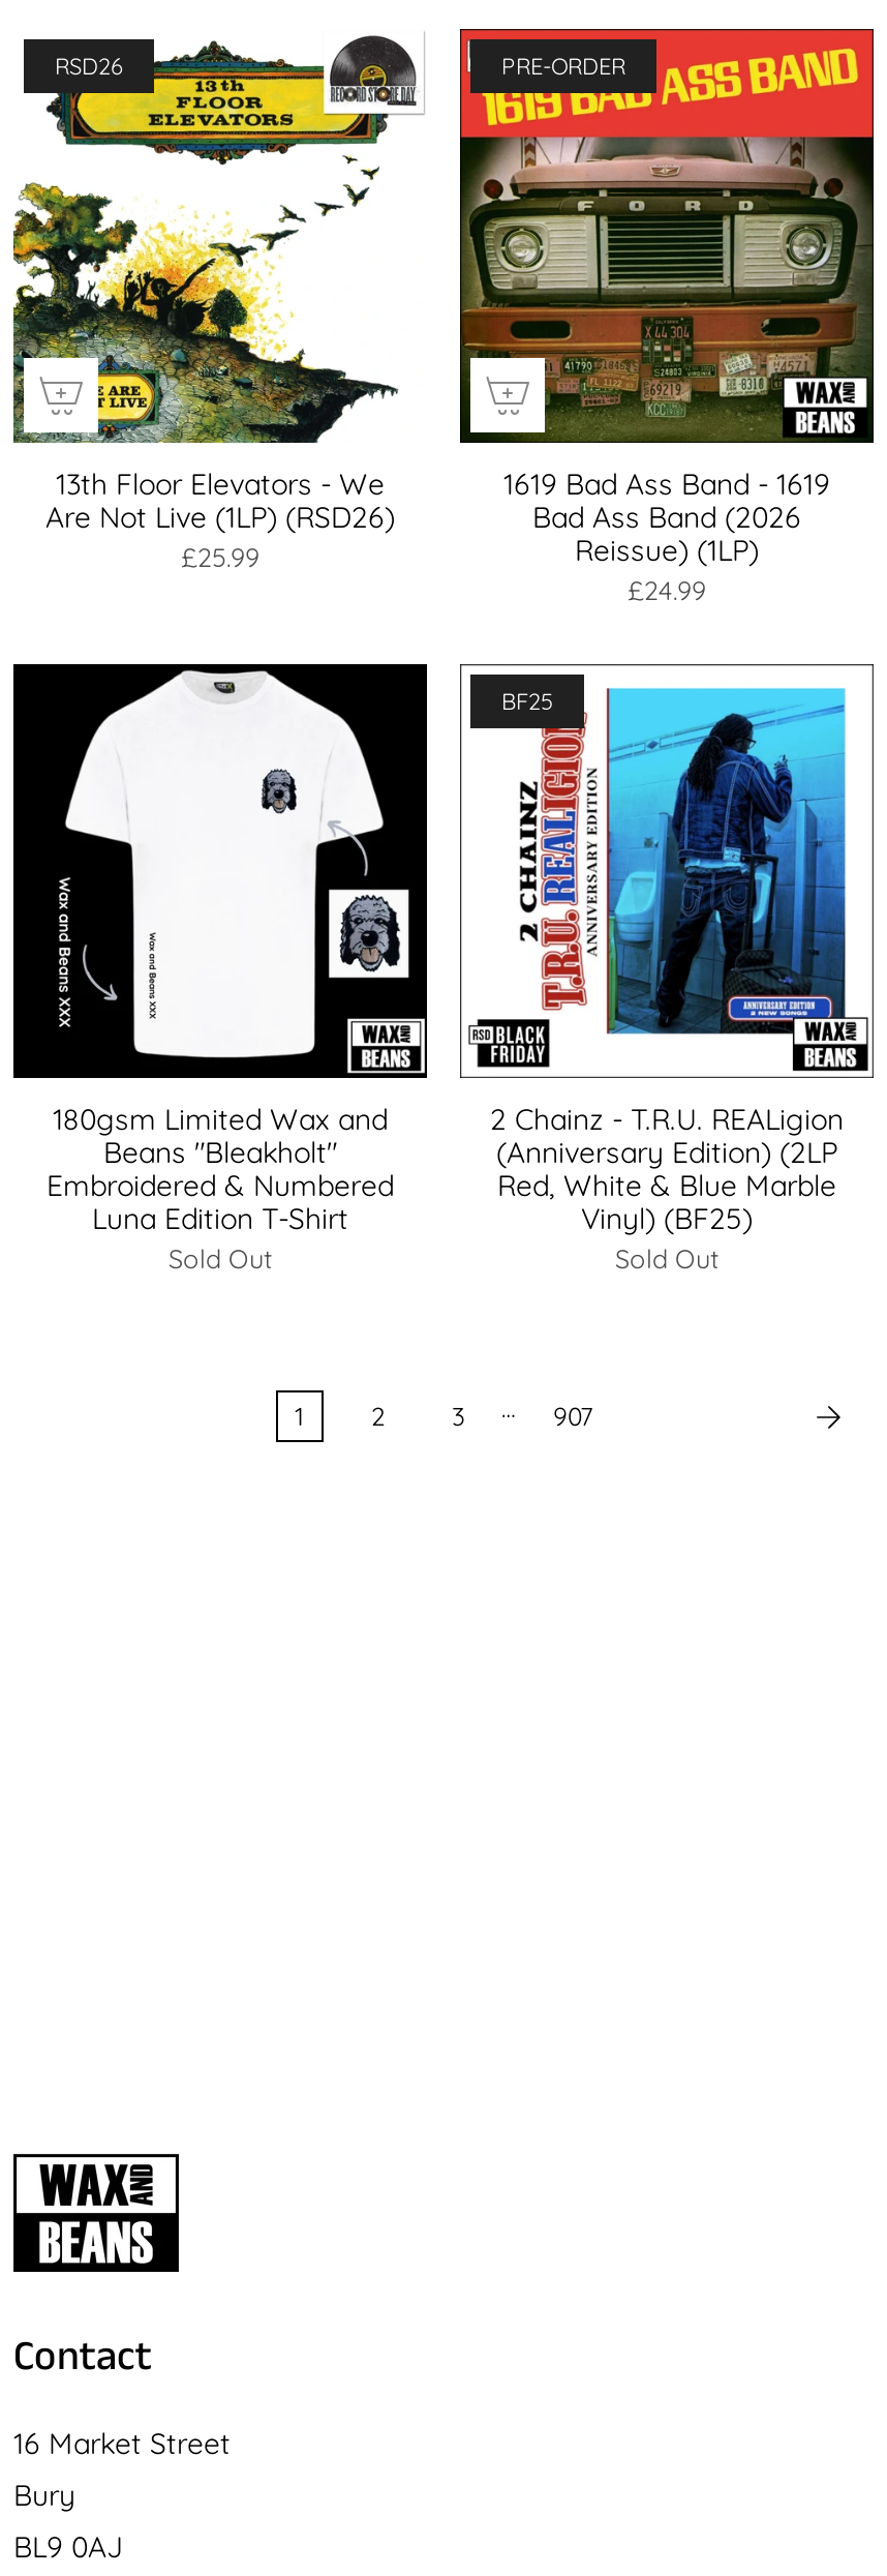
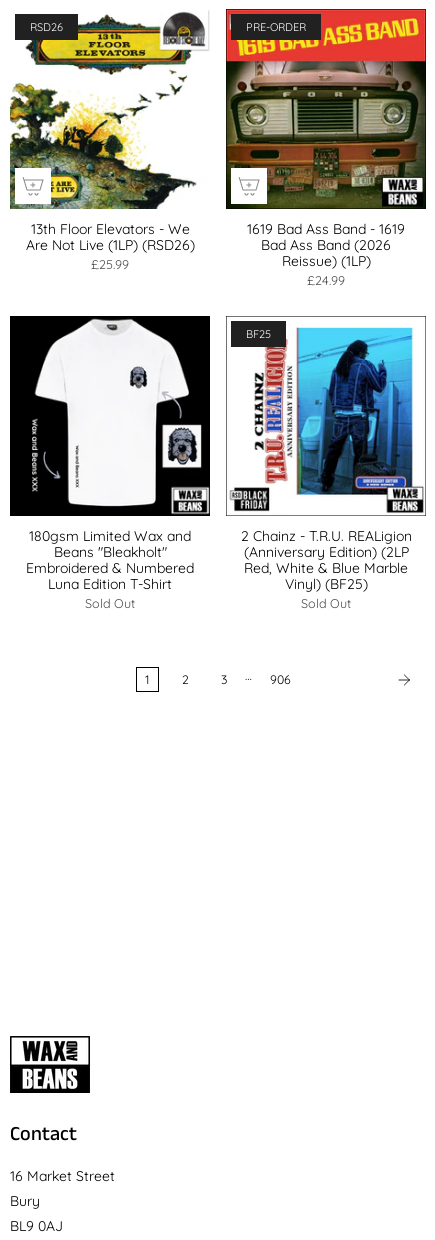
- 907
+ 906
